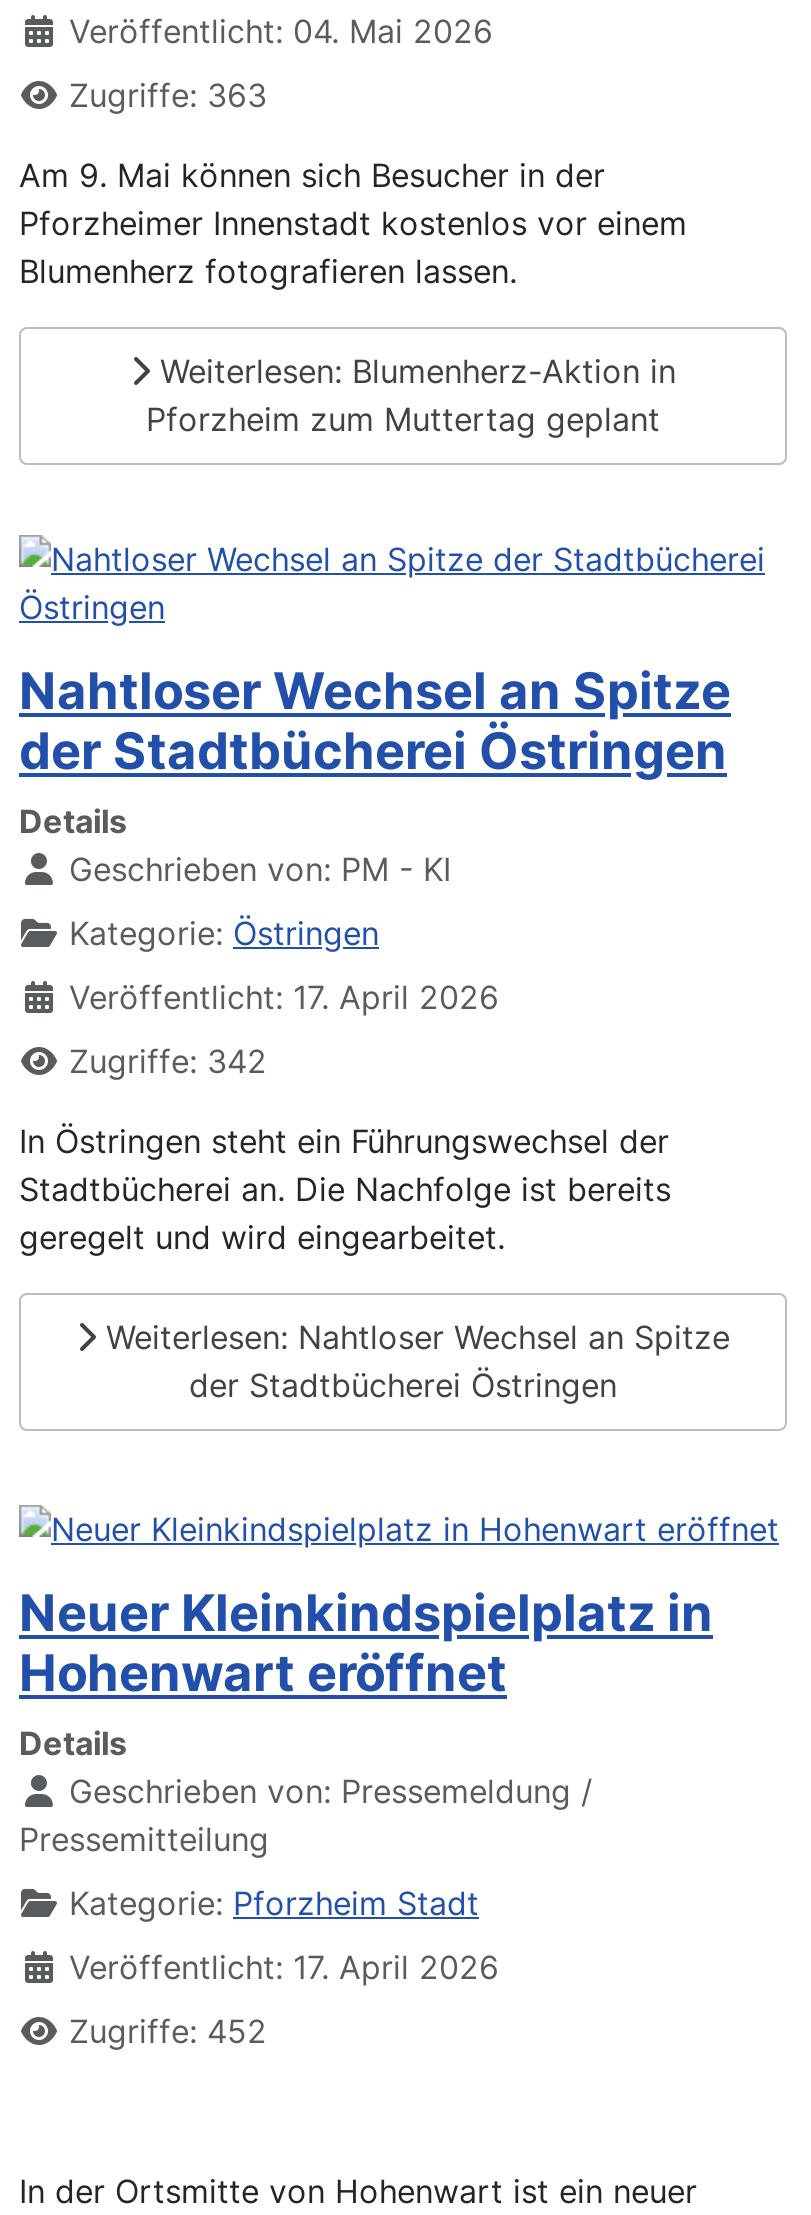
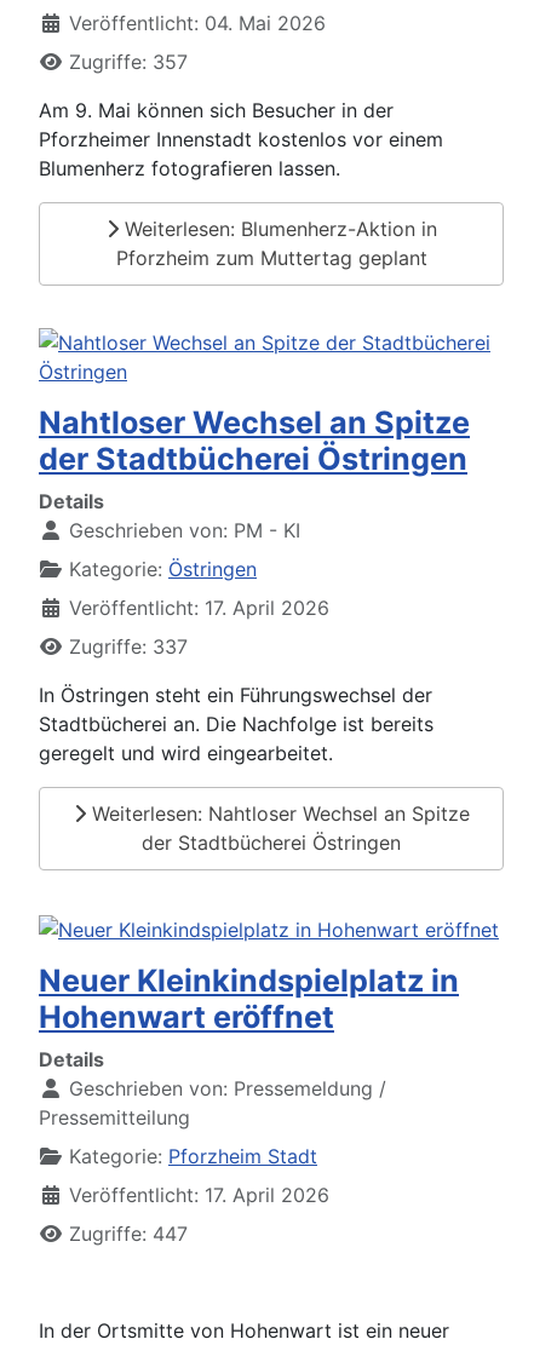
- Zugriffe: 363
+ Zugriffe: 357

- Zugriffe: 342
+ Zugriffe: 337

- Zugriffe: 452
+ Zugriffe: 447
